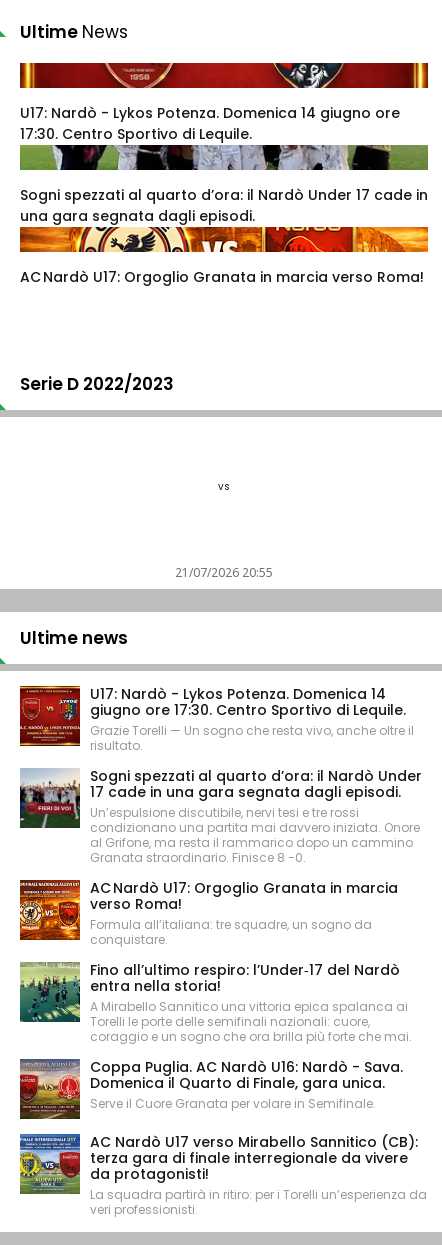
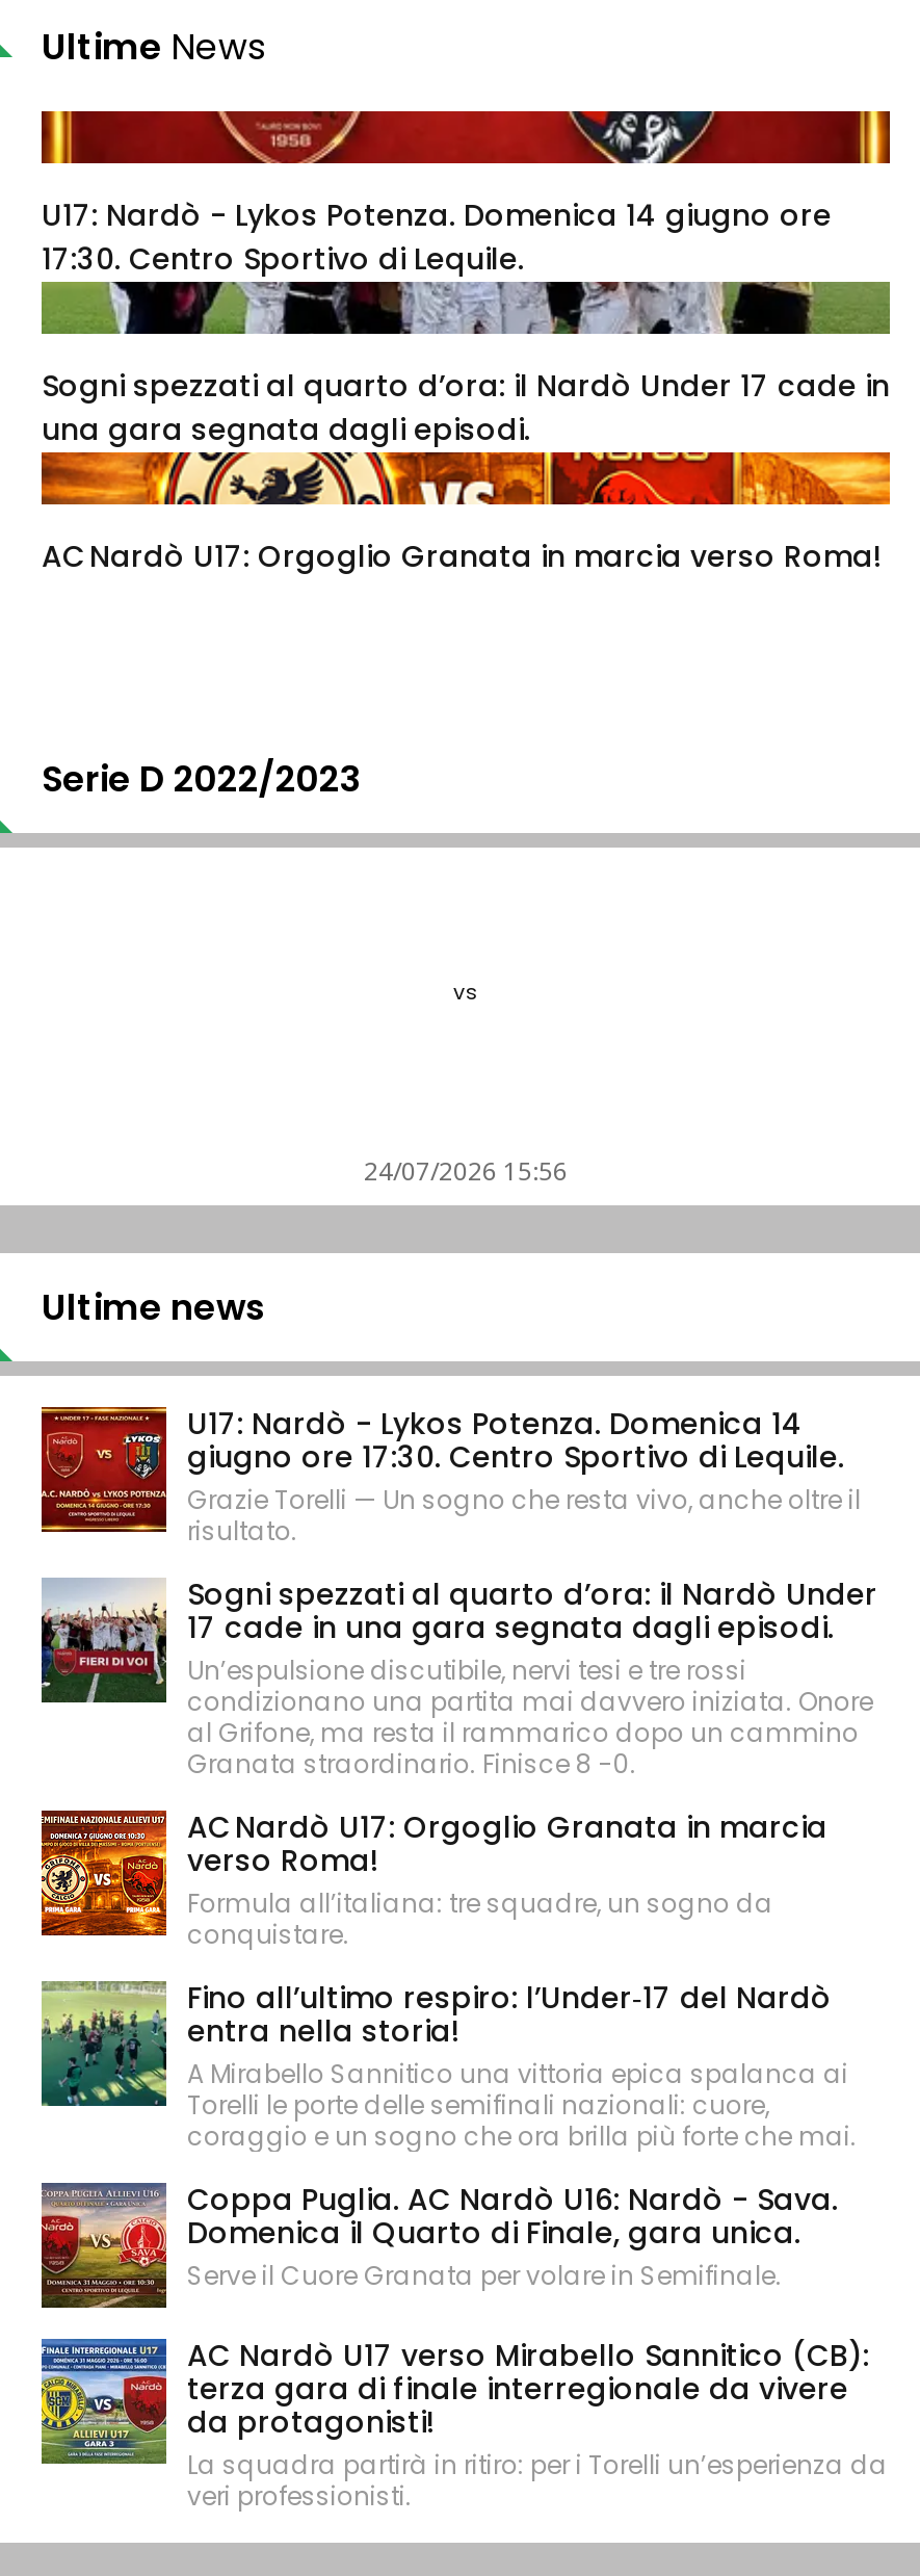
- 21/07/2026 20:55
+ 24/07/2026 15:56
